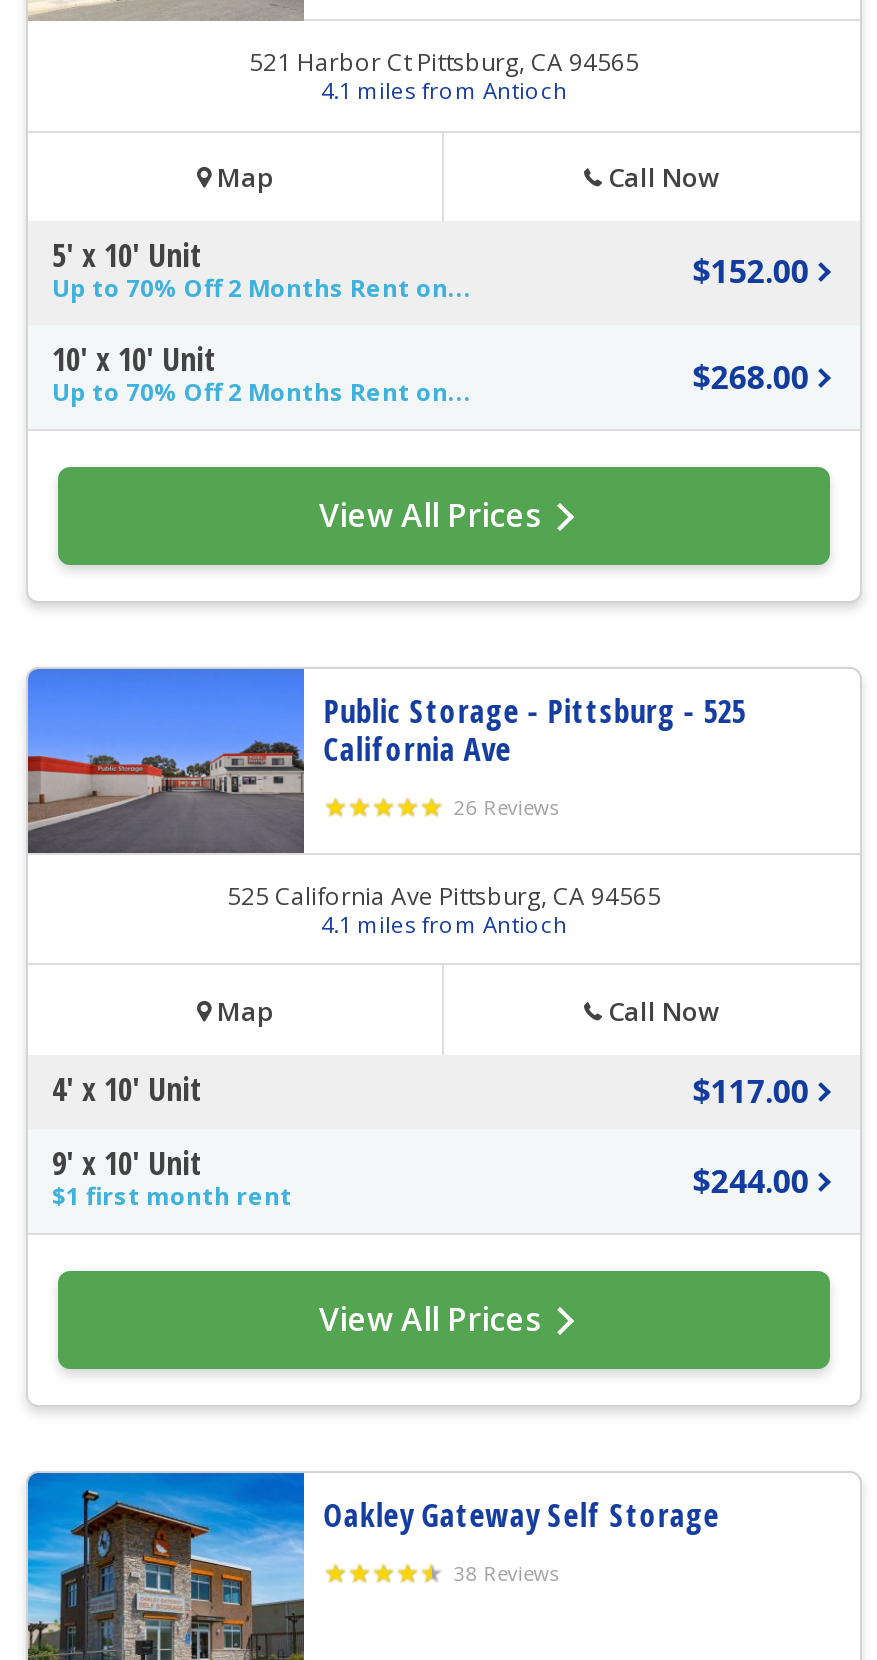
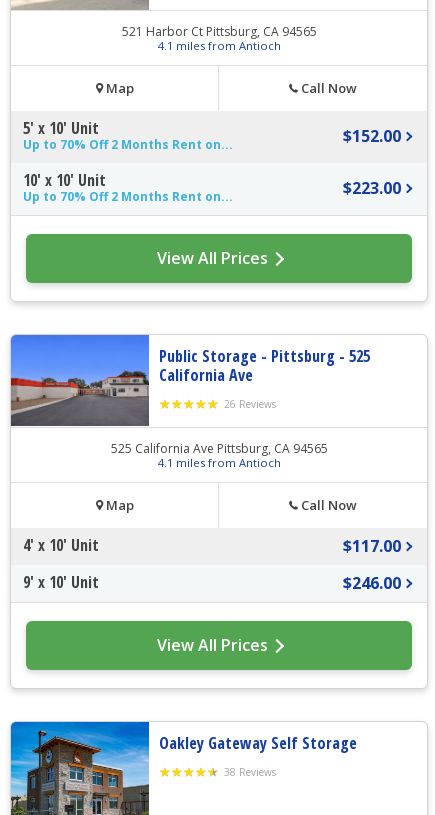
- $268.00
+ $223.00

- $1 first month rent
- $244.00
+ $246.00
